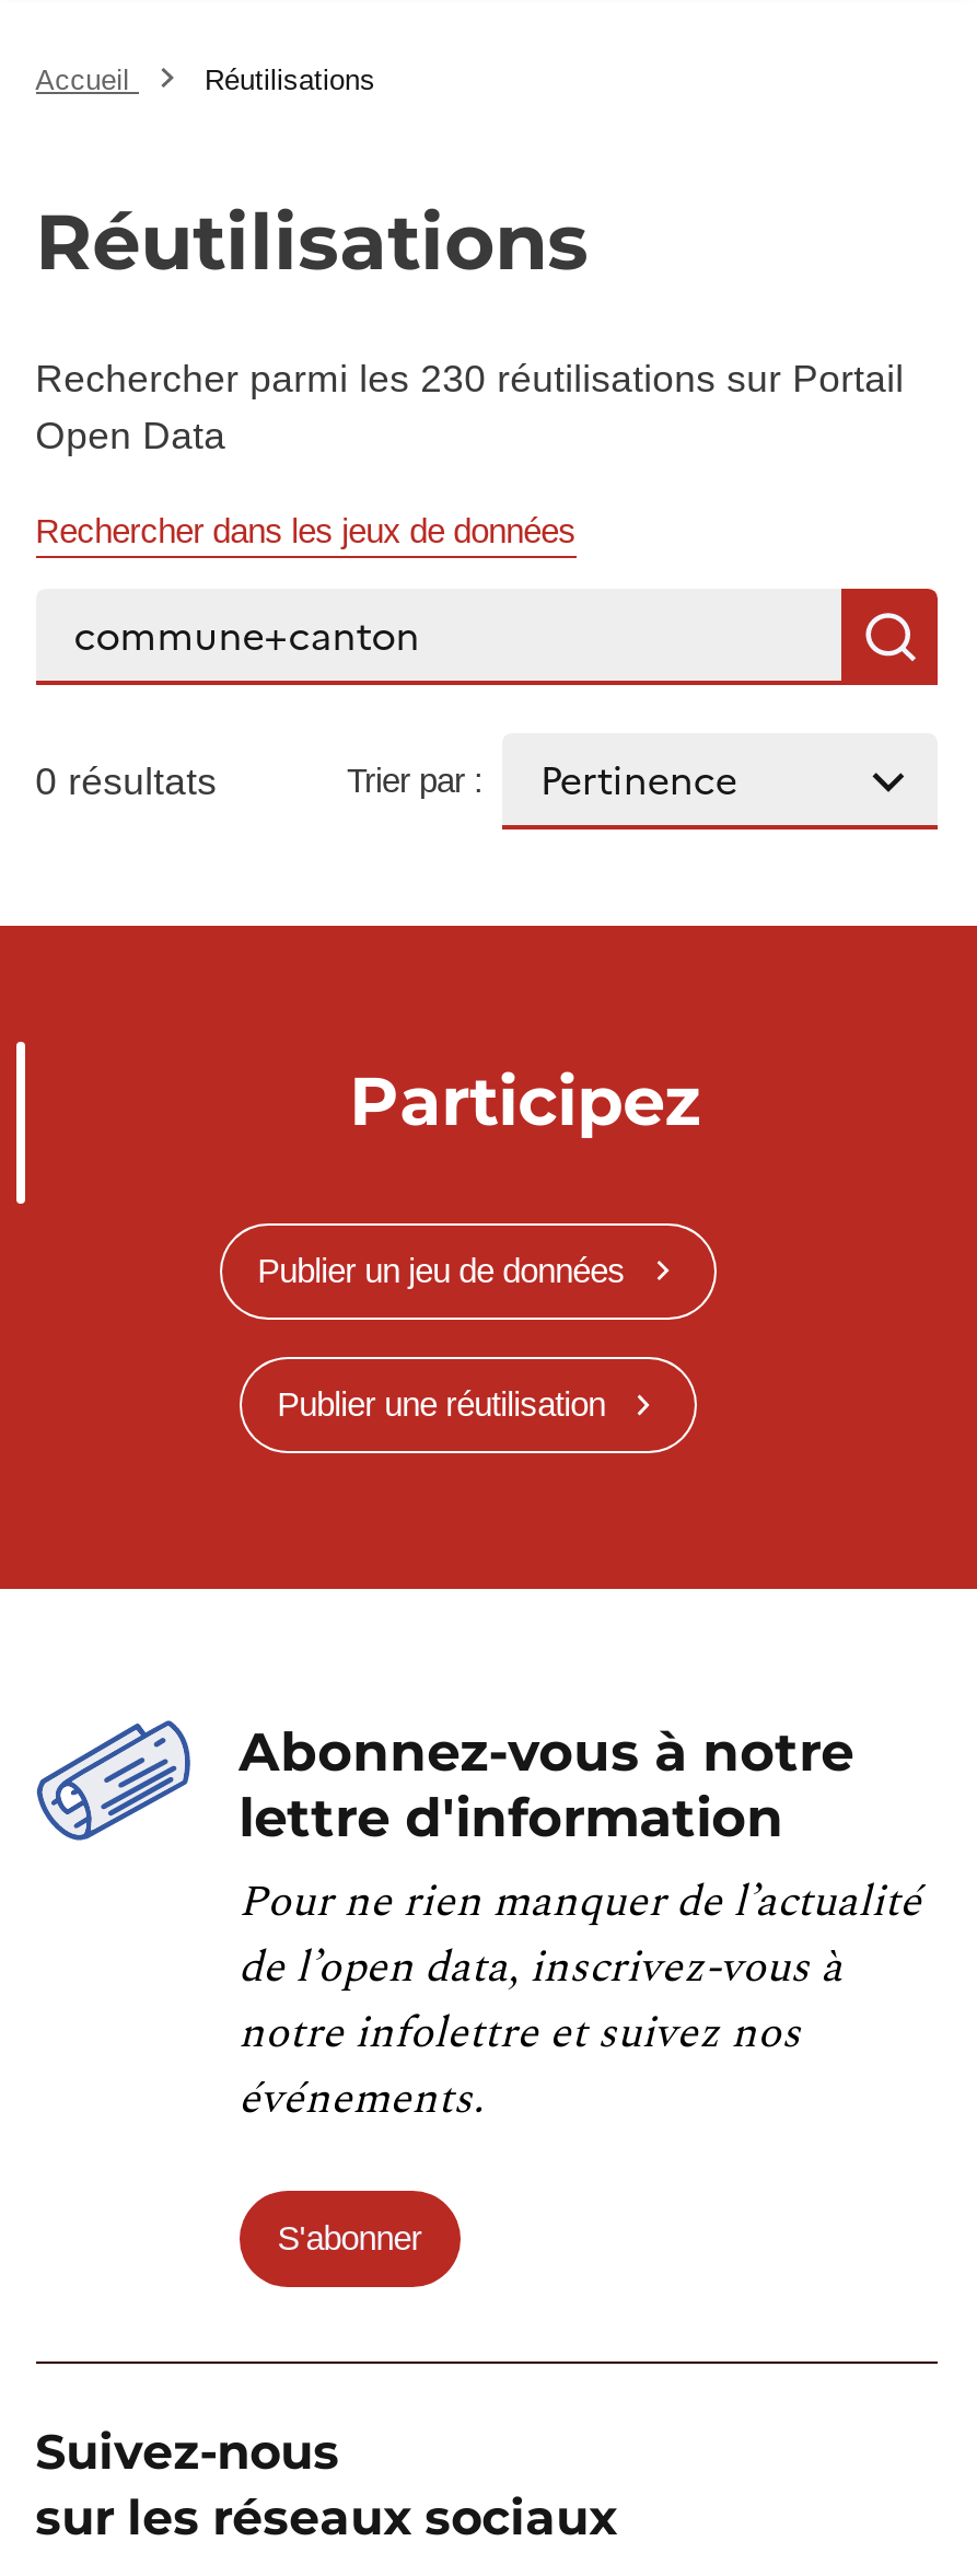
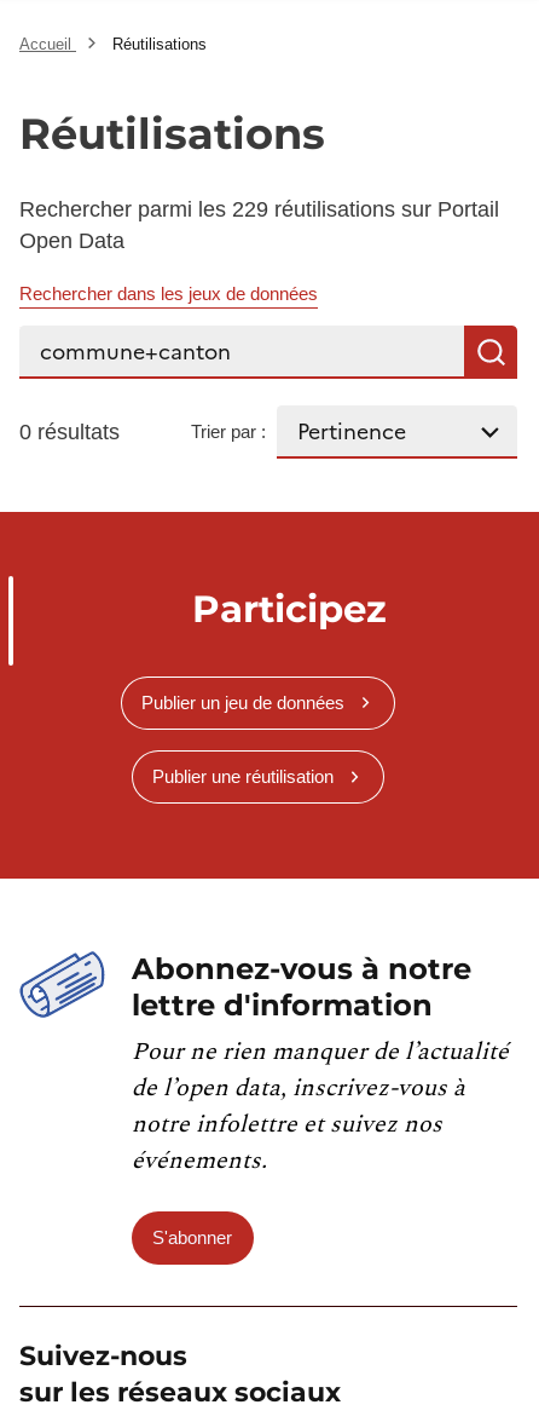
- Rechercher parmi les 230 réutilisations sur Portail
+ Rechercher parmi les 229 réutilisations sur Portail
